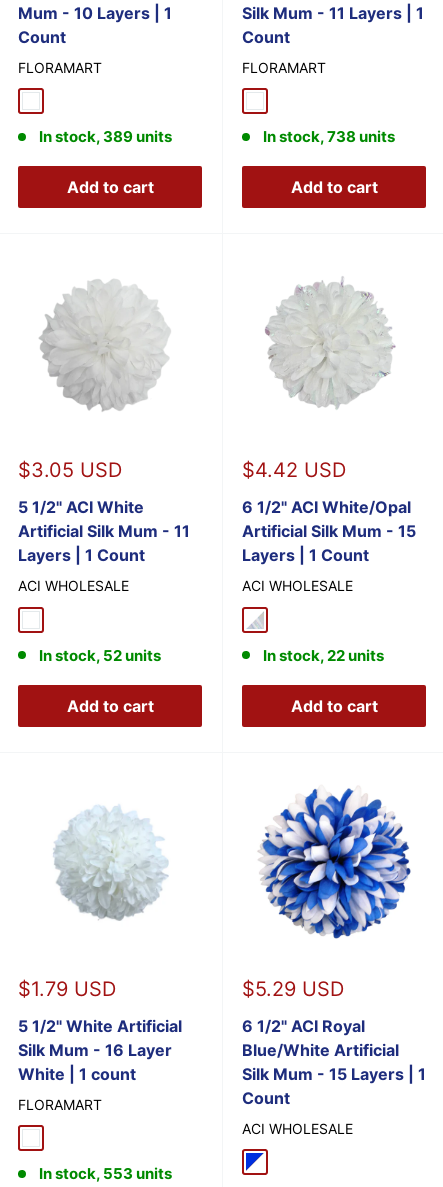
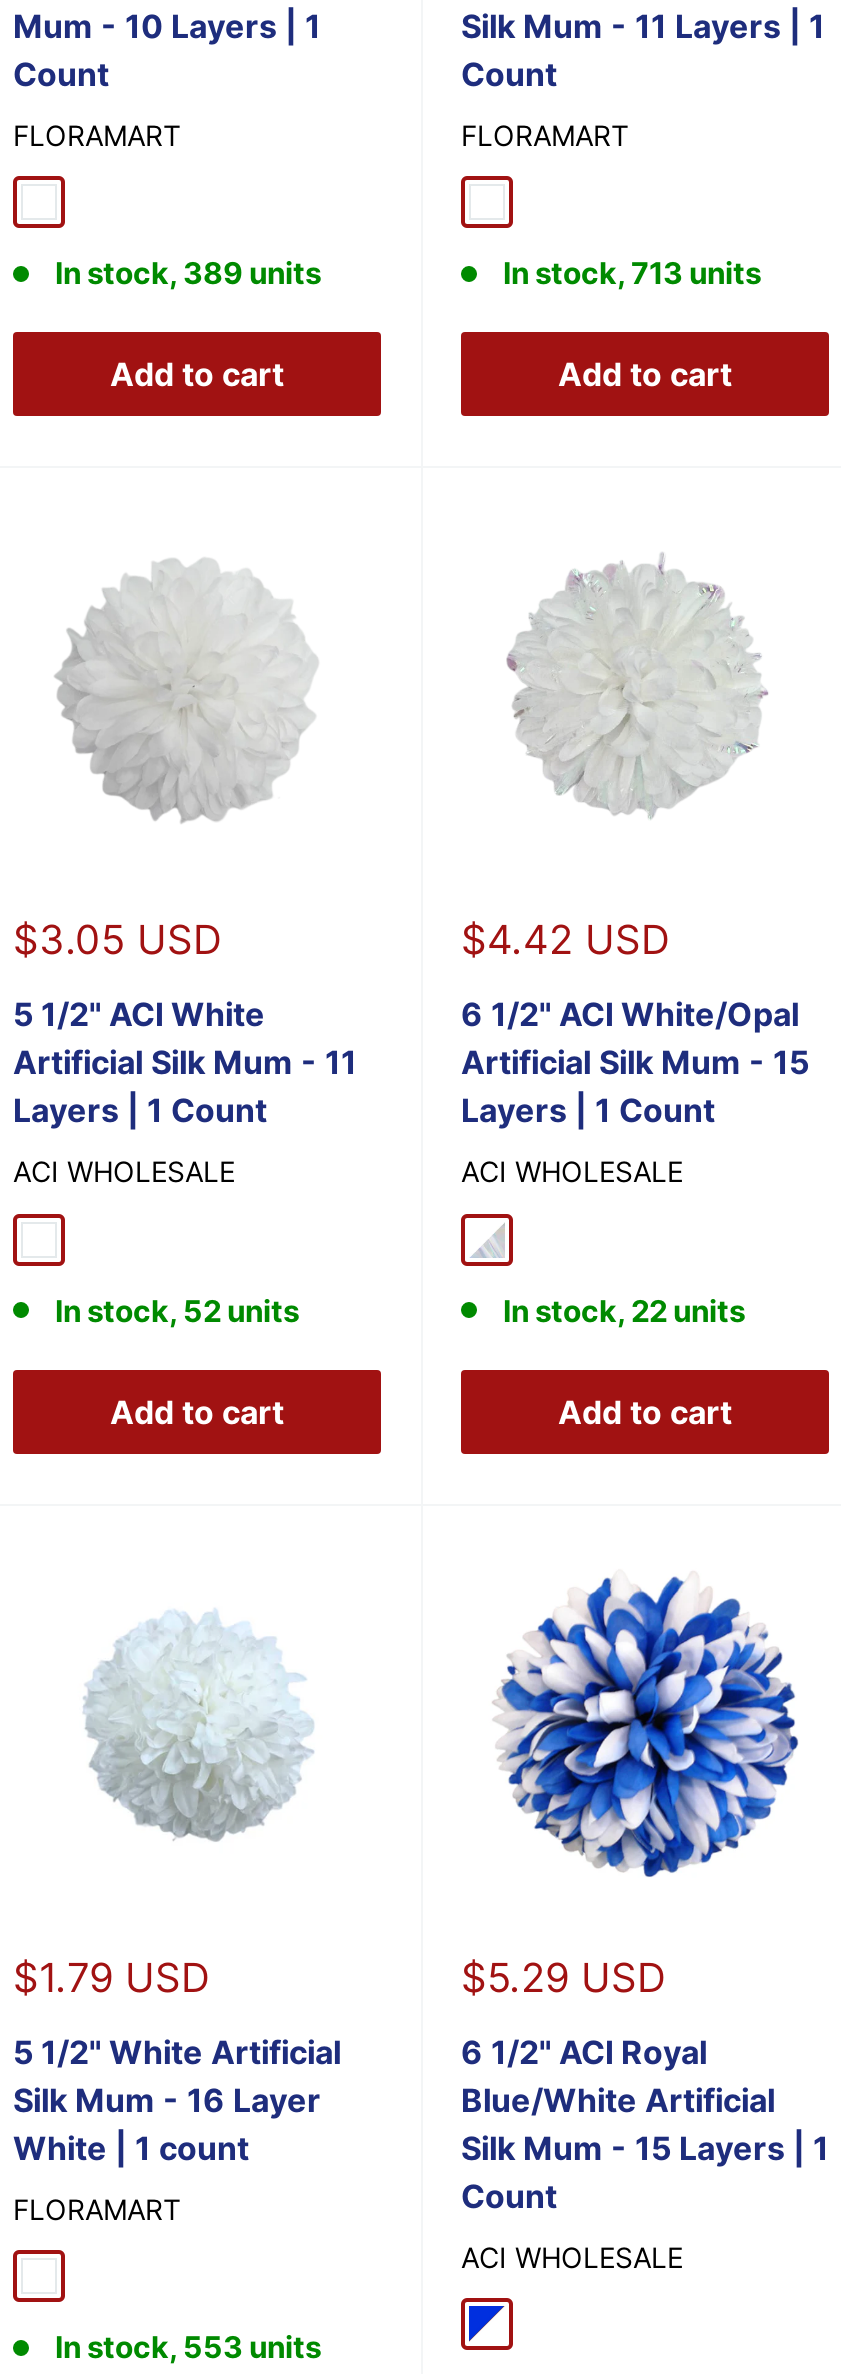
- In stock, 738 units
+ In stock, 713 units
